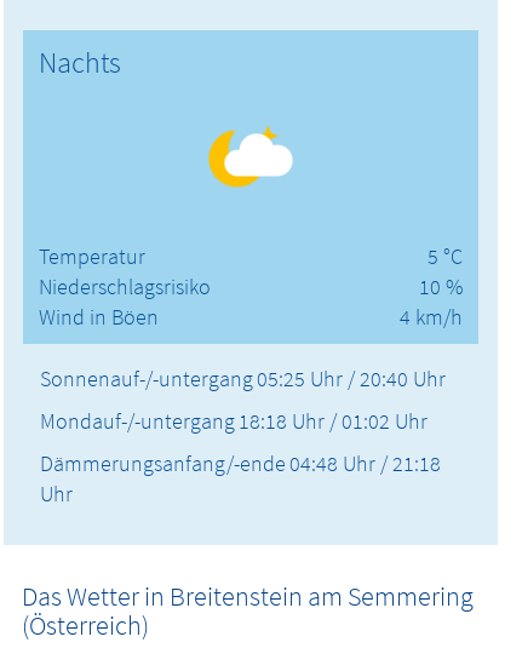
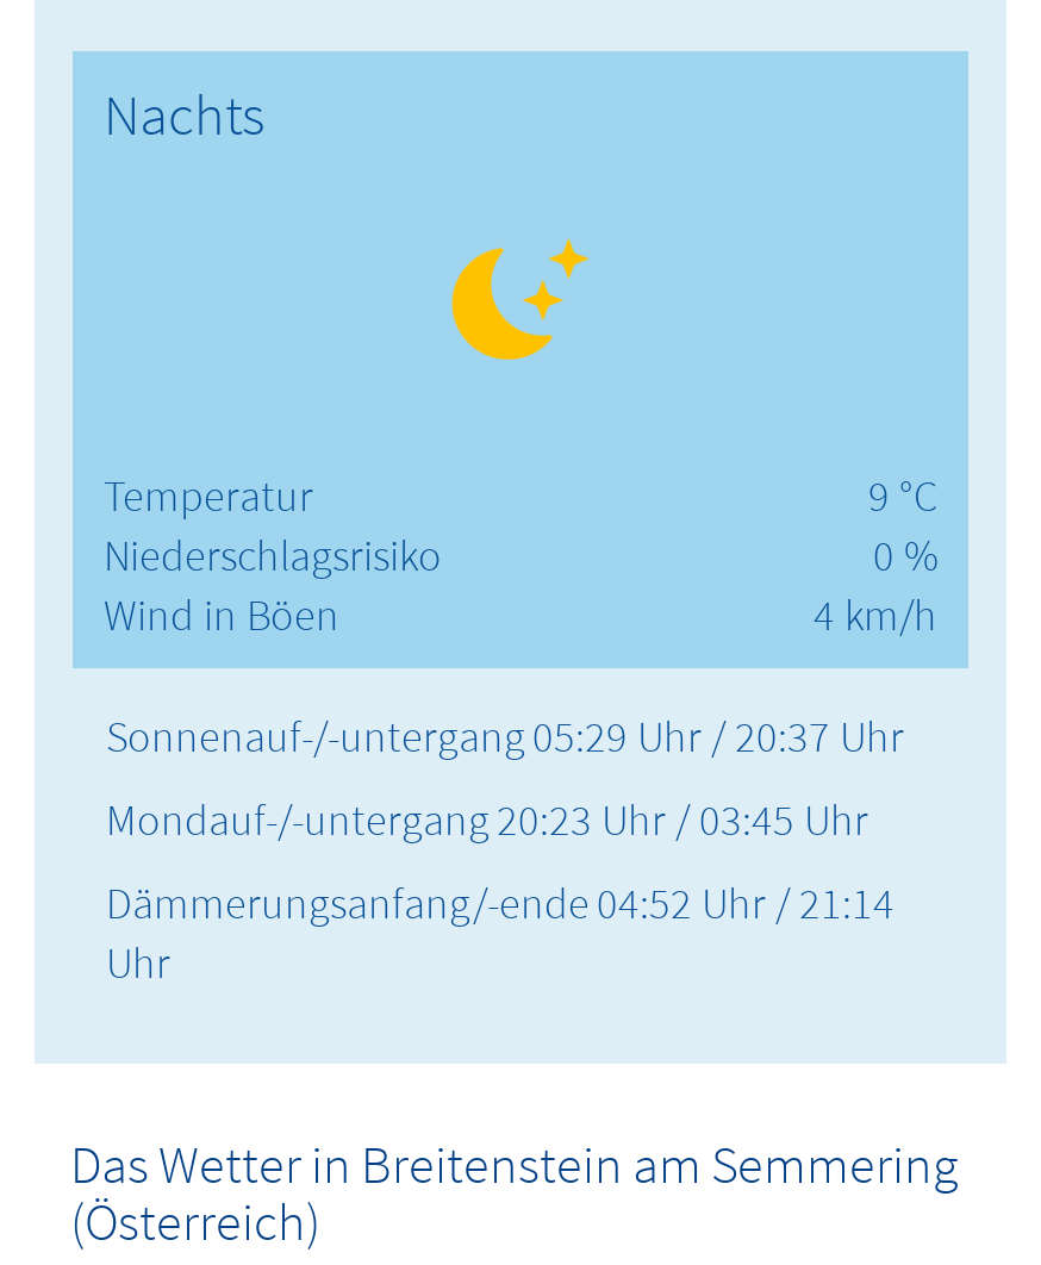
- [image]
+ [image]

- 5 °C
+ 9 °C

- 10 %
+ 0 %

- Sonnenauf-/-untergang 05:25 Uhr / 20:40 Uhr
+ Sonnenauf-/-untergang 05:29 Uhr / 20:37 Uhr

- Mondauf-/-untergang 18:18 Uhr / 01:02 Uhr
+ Mondauf-/-untergang 20:23 Uhr / 03:45 Uhr

- Dämmerungsanfang/-ende 04:48 Uhr / 21:18
+ Dämmerungsanfang/-ende 04:52 Uhr / 21:14
